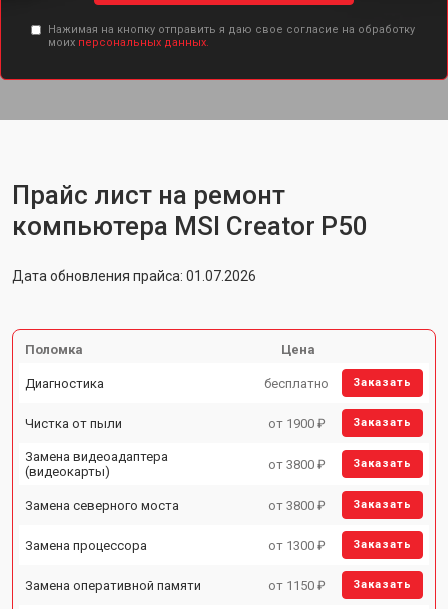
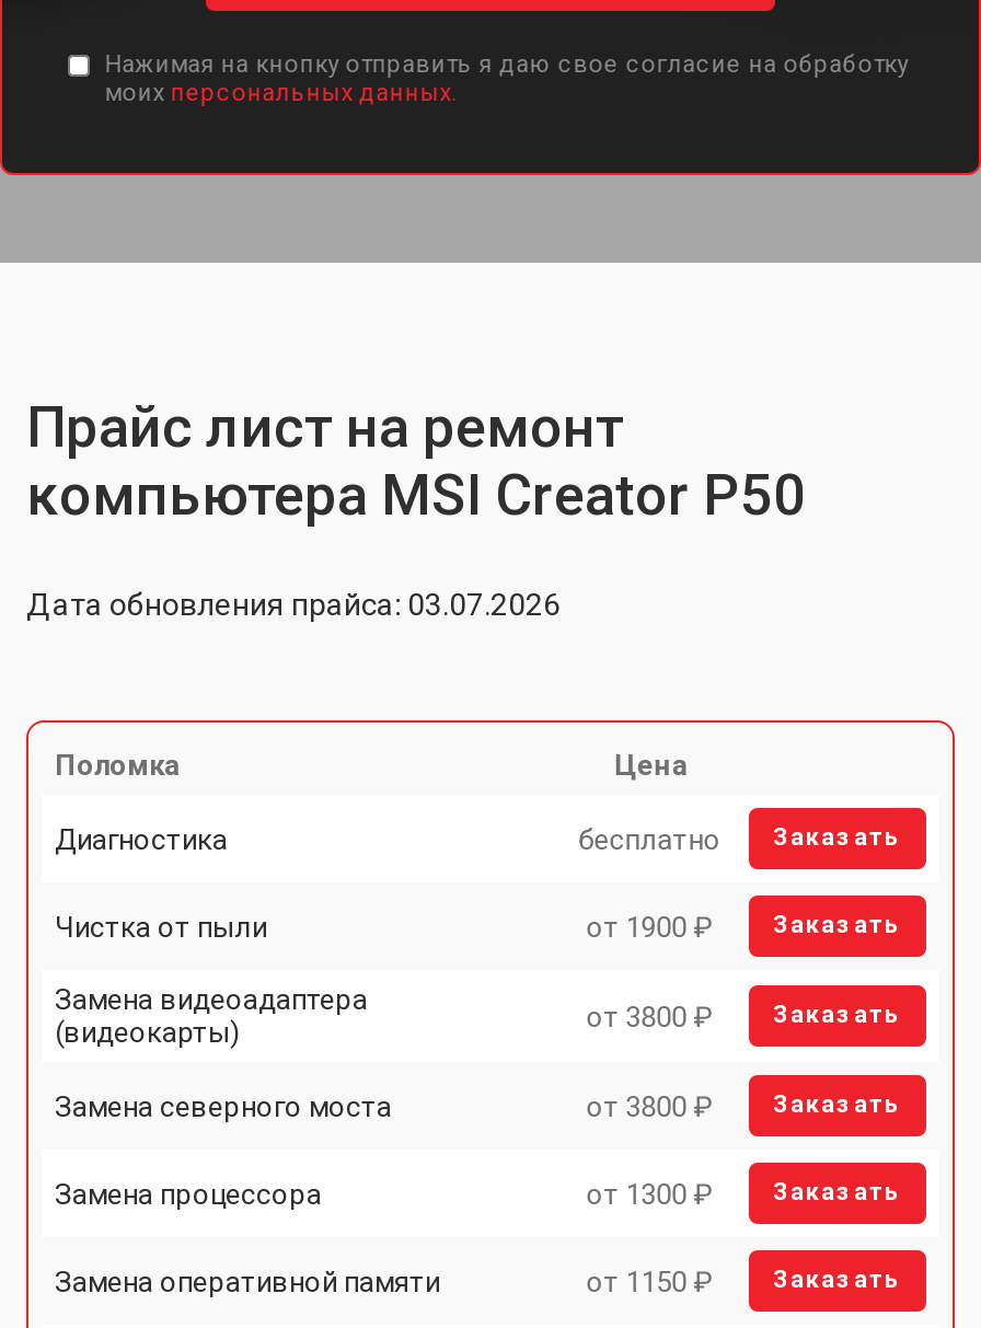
- Дата обновления прайса: 01.07.2026
+ Дата обновления прайса: 03.07.2026
